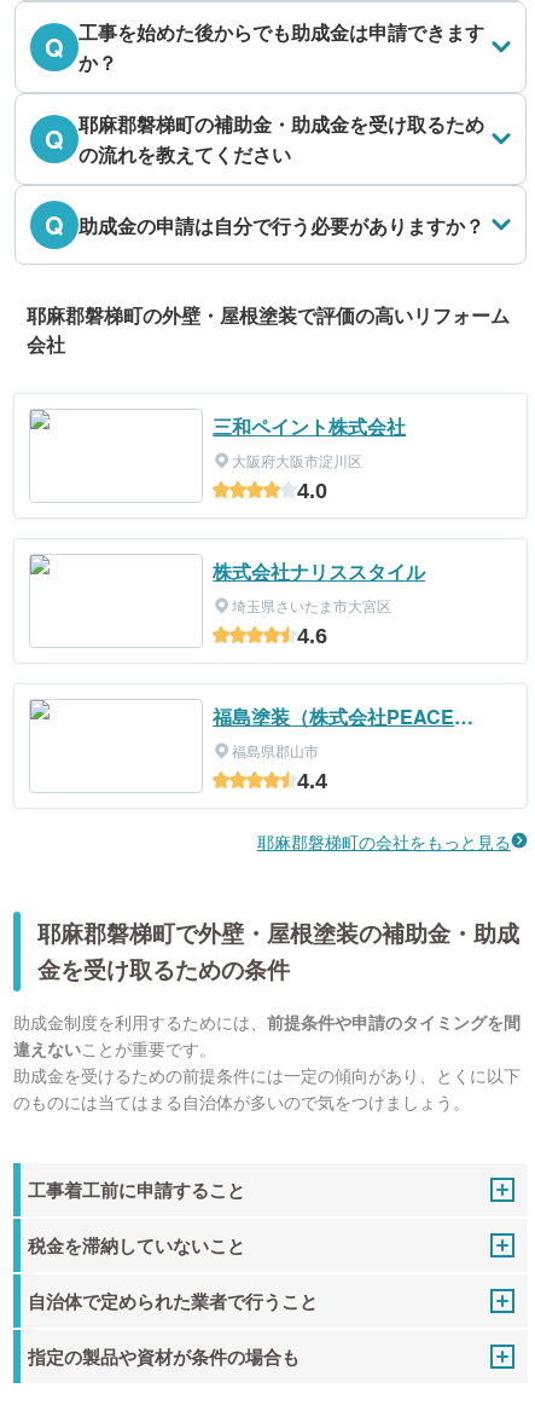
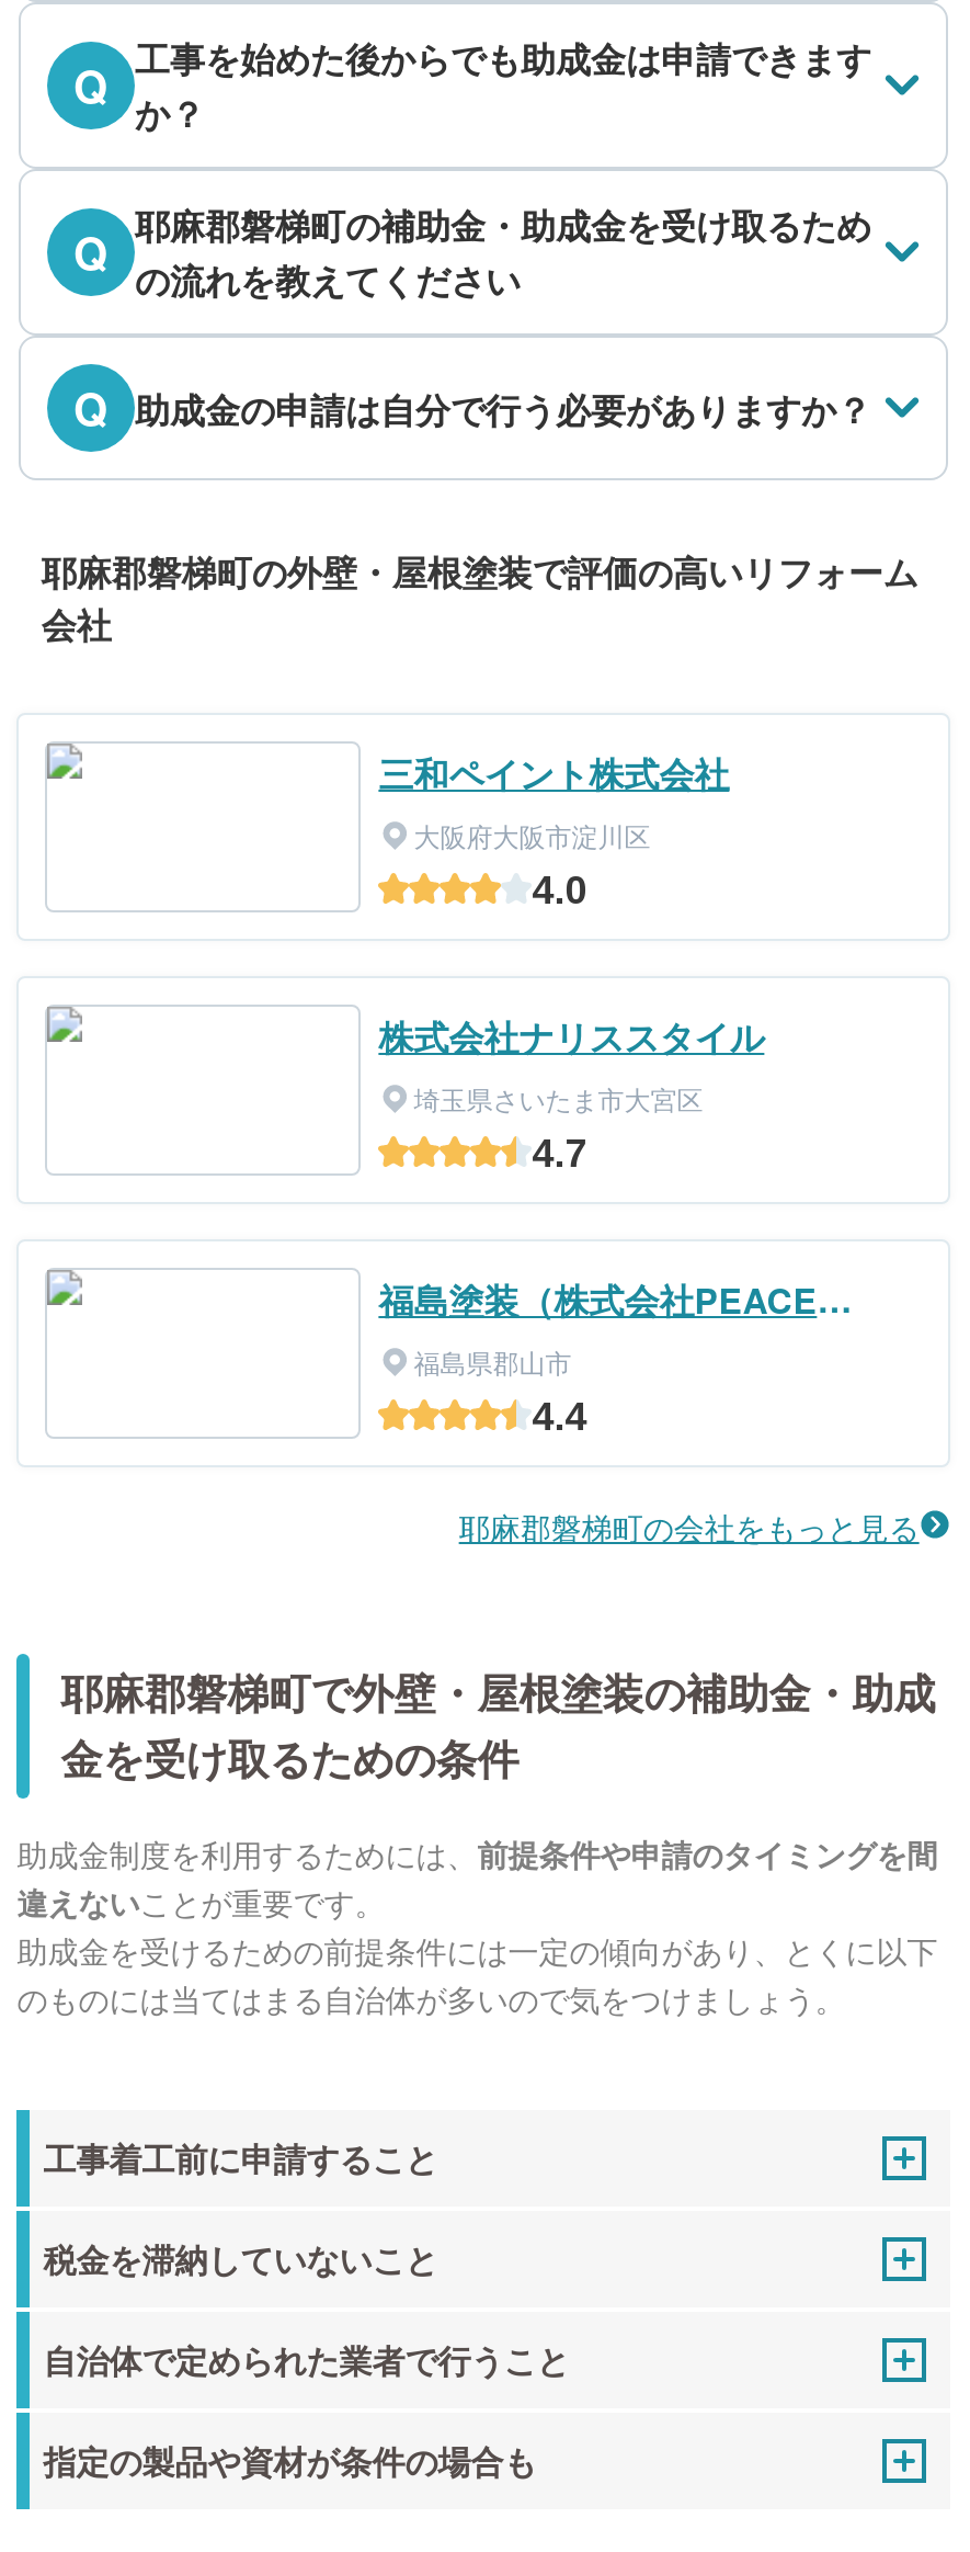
- 4.6
+ 4.7
